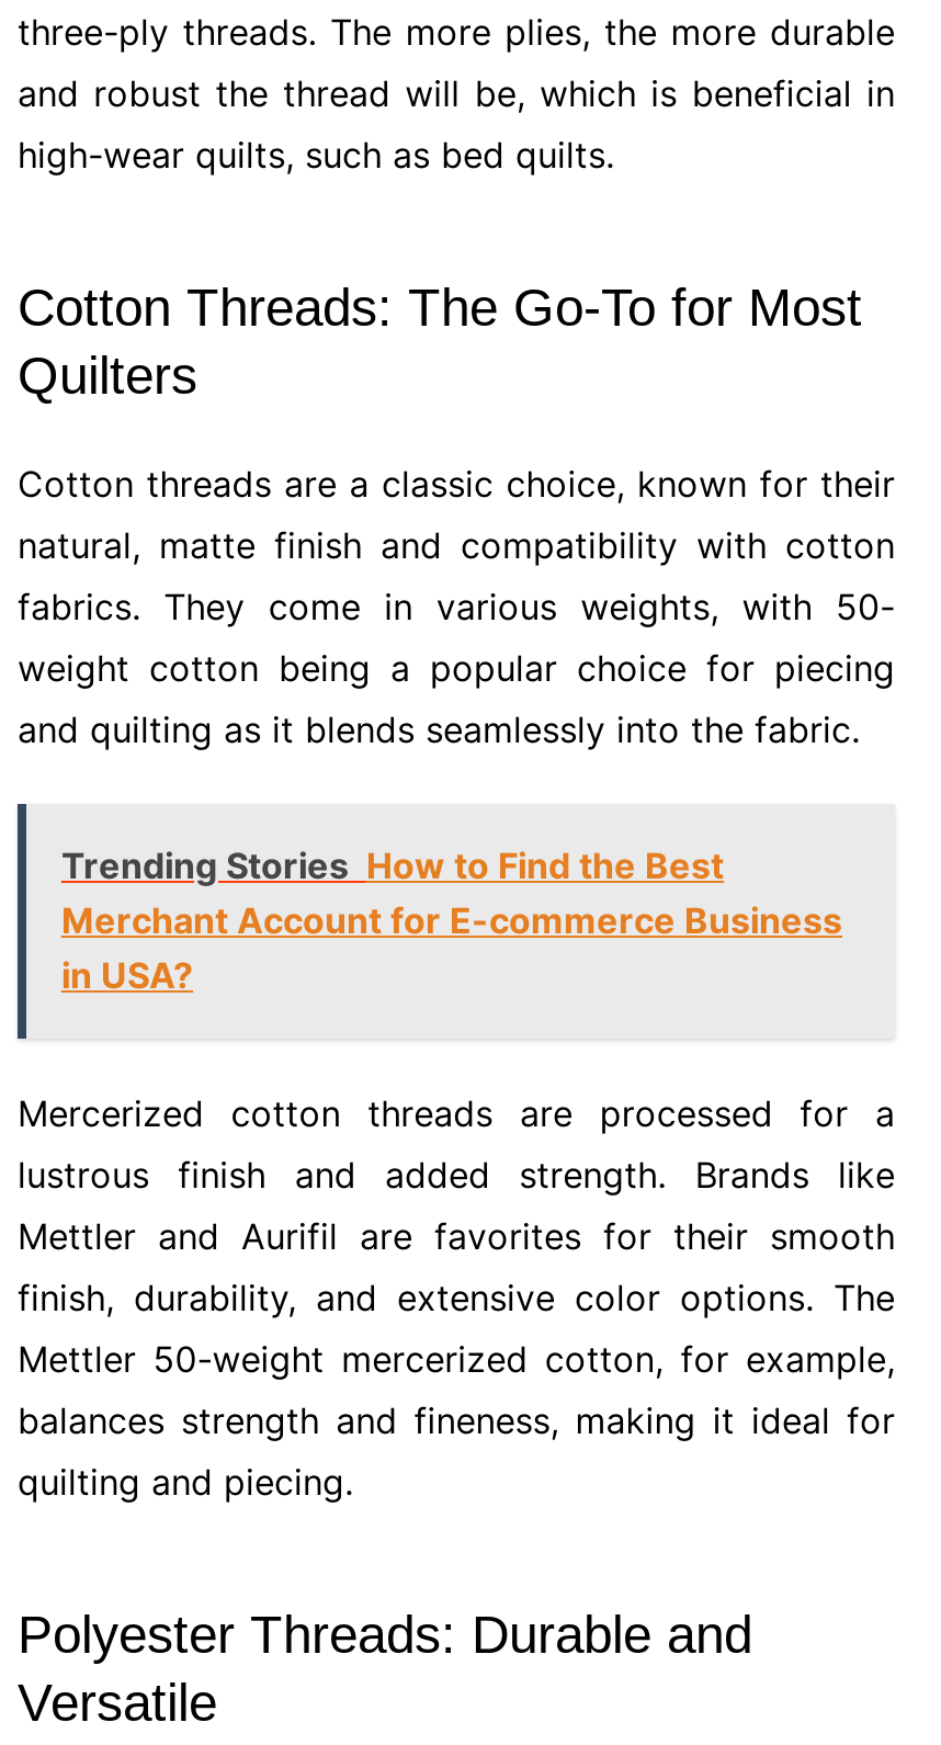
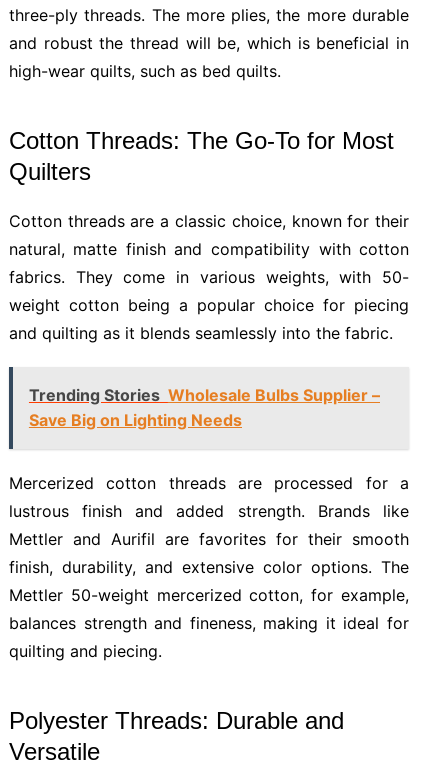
- Trending Stories How to Find the Best
- Merchant Account for E-commerce Business
- in USA?
+ Trending Stories Wholesale Bulbs Supplier –
+ Save Big on Lighting Needs
